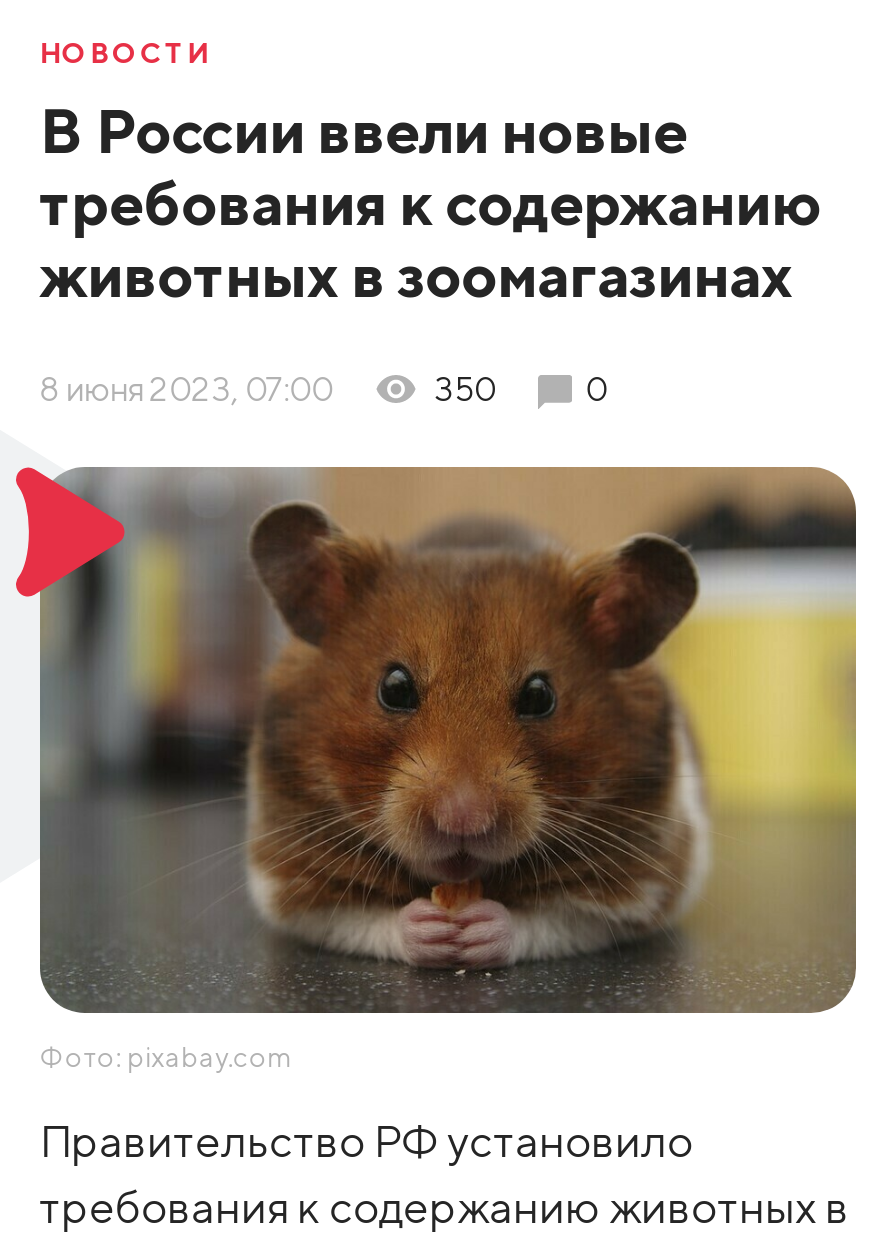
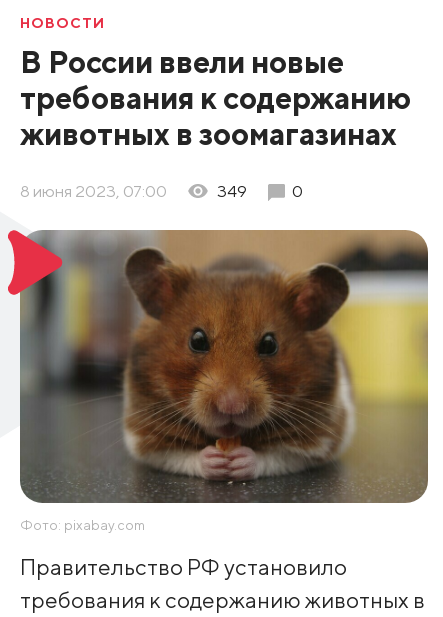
- 350
+ 349
